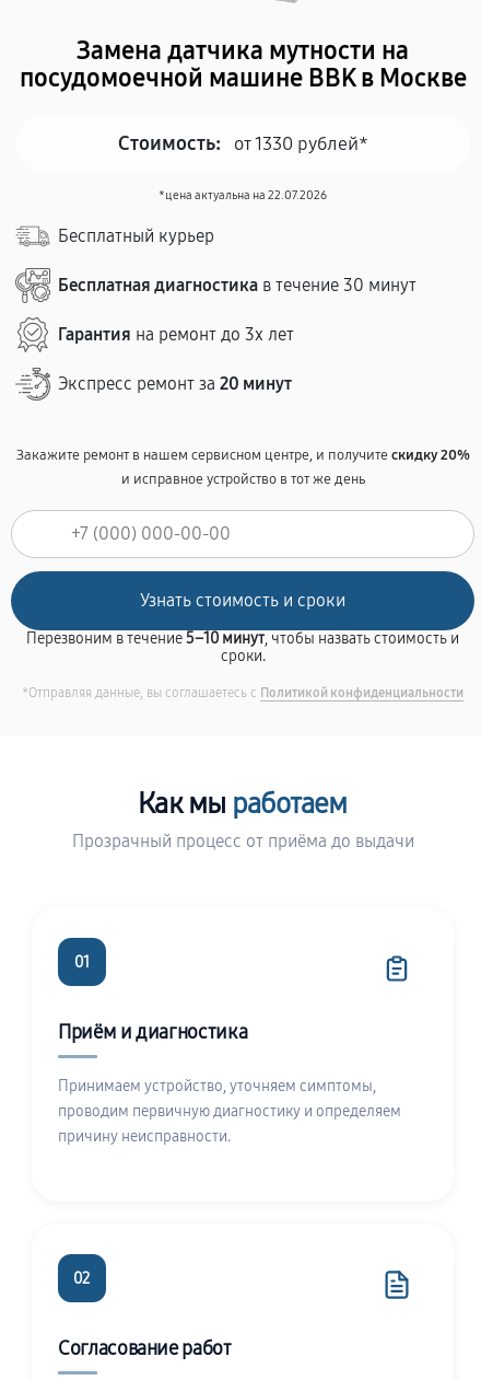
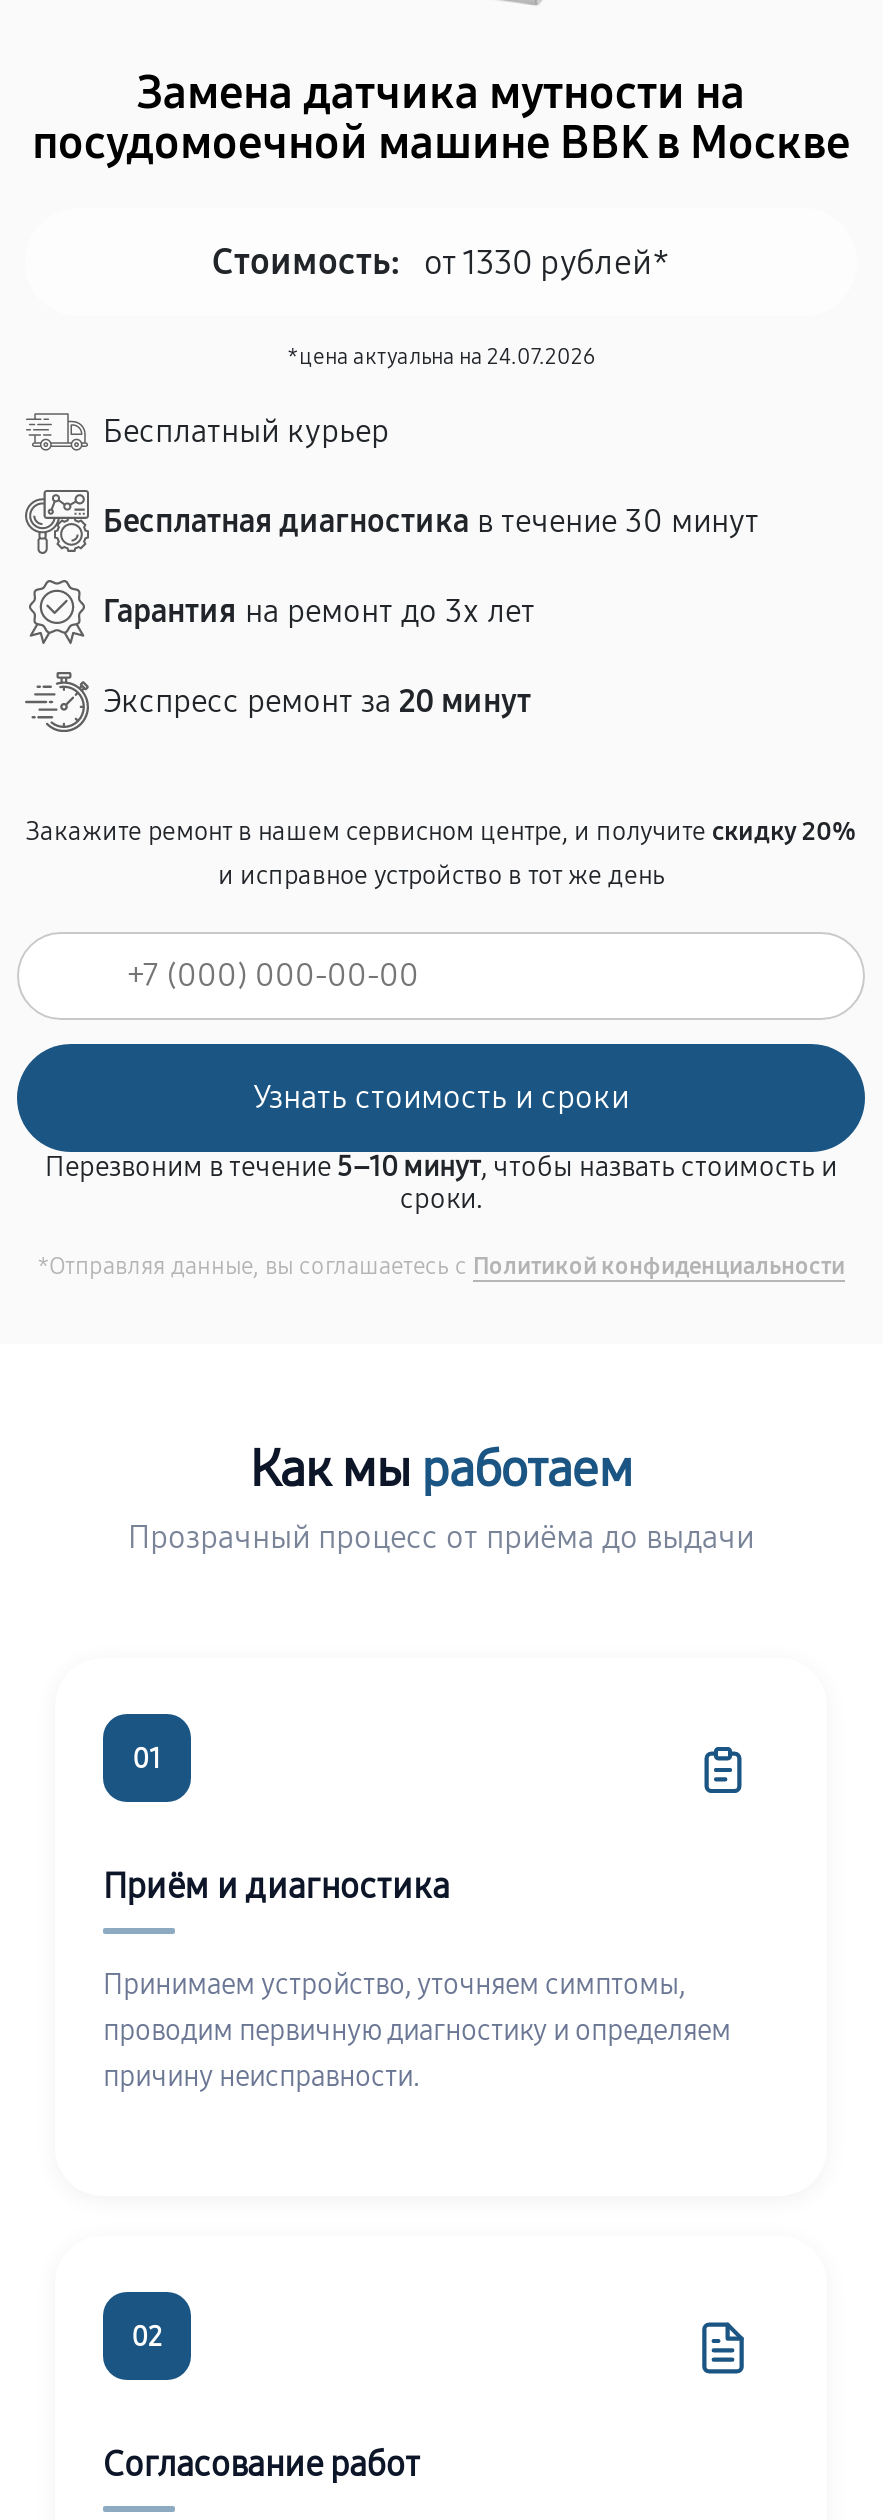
- *цена актуальна на 22.07.2026
+ *цена актуальна на 24.07.2026
